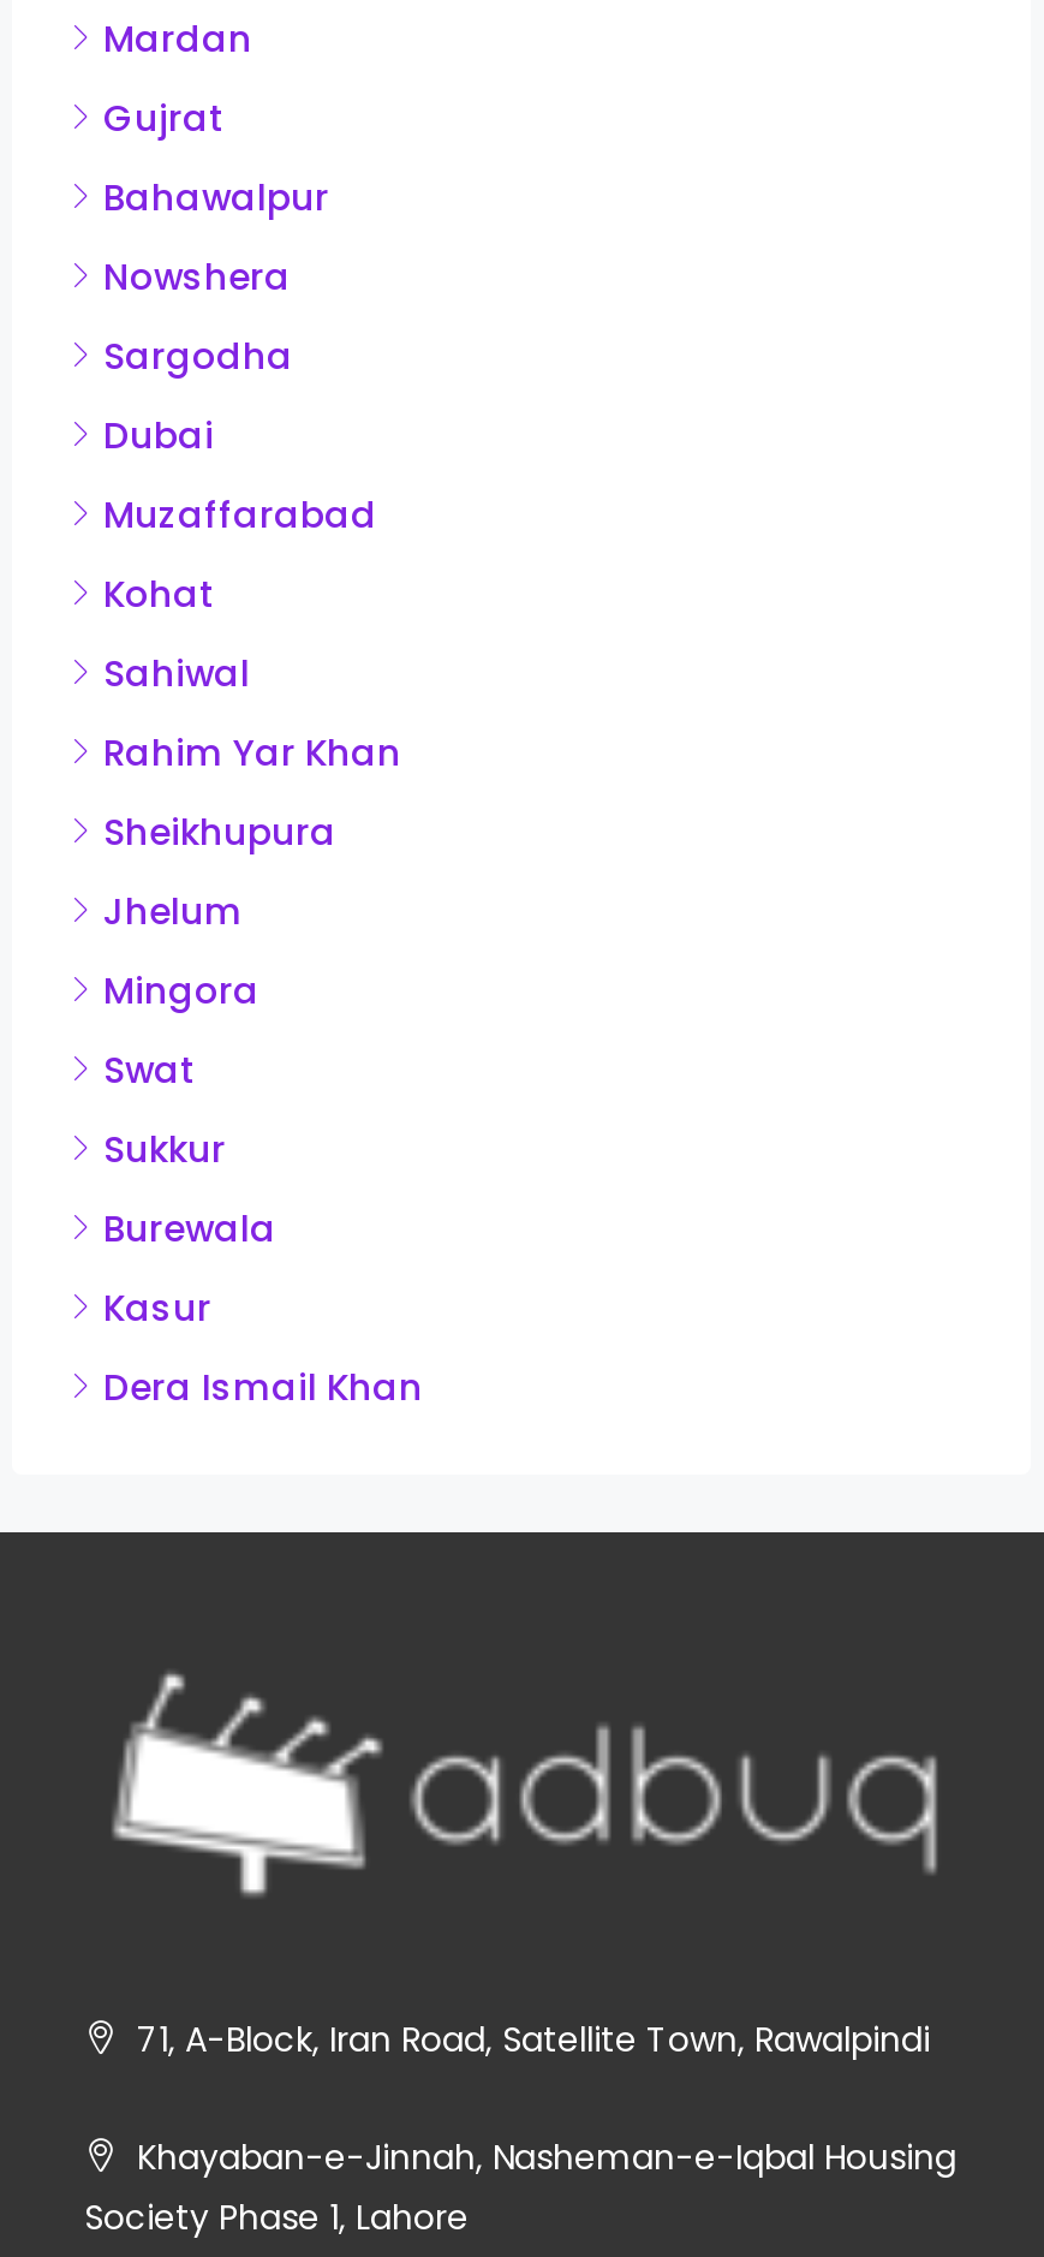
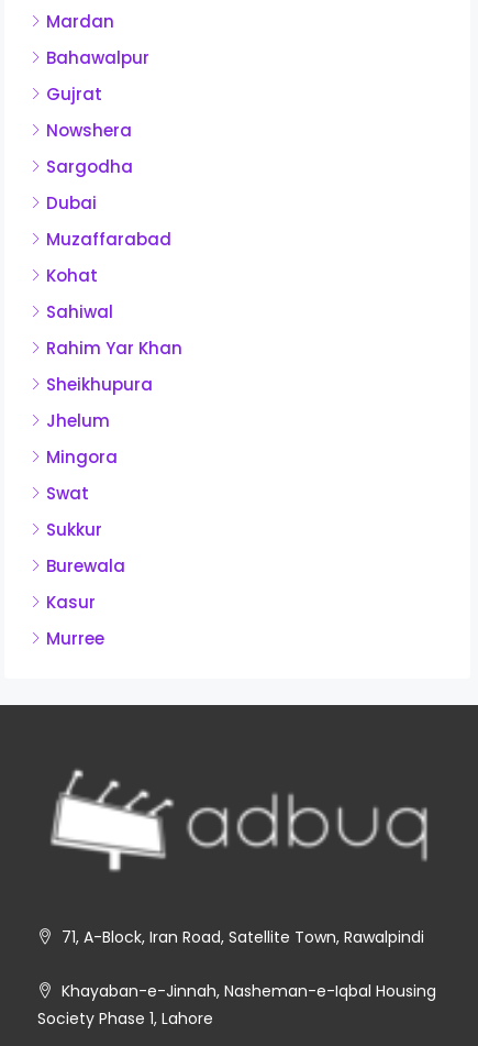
moved down: Gujrat

moved up: Bahawalpur

- Dera Ismail Khan
+ Murree
